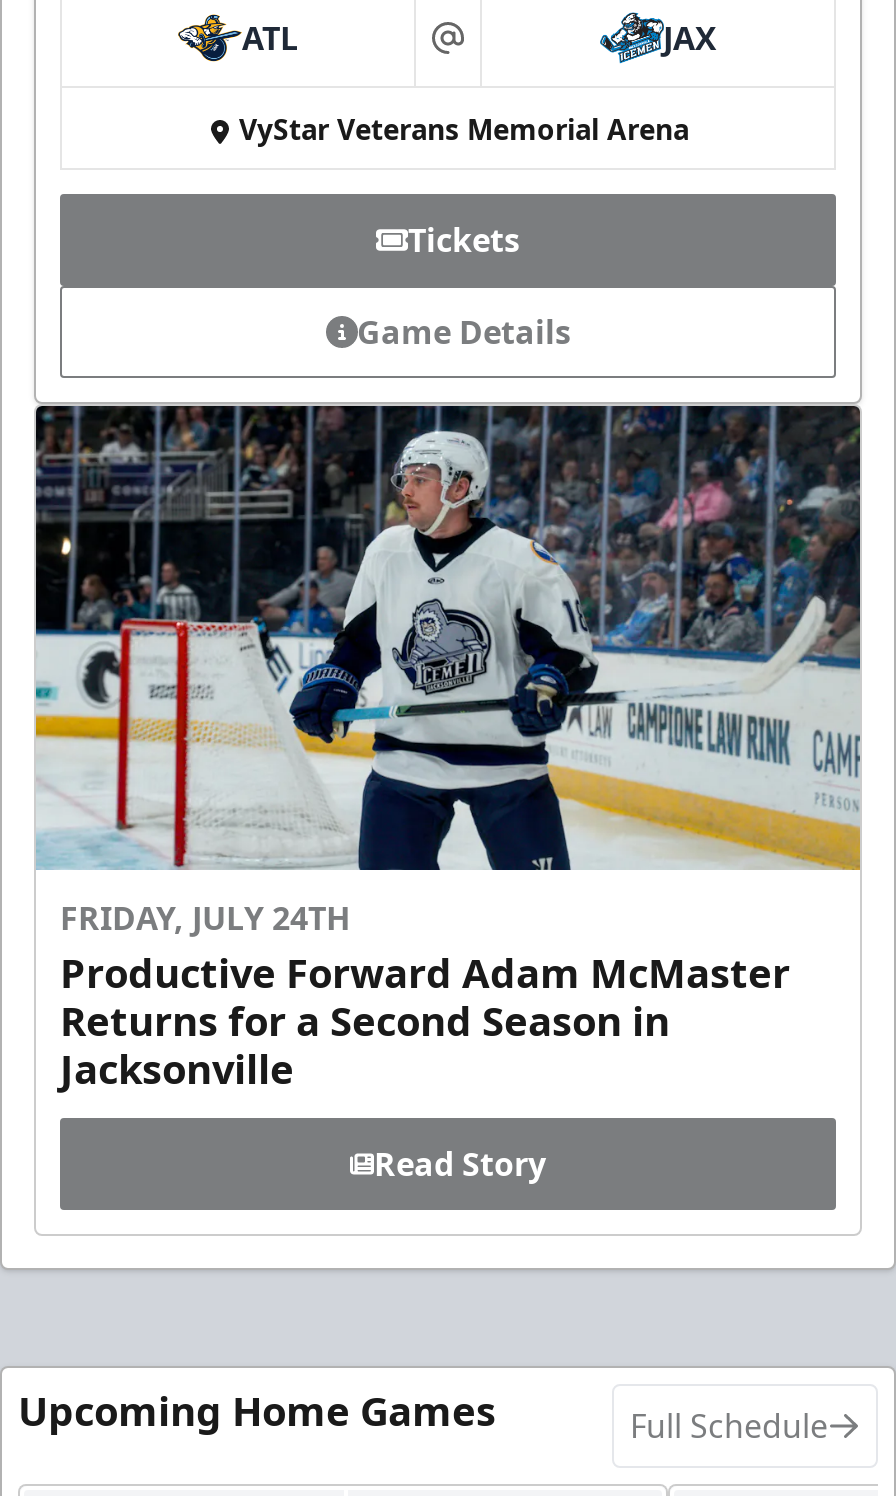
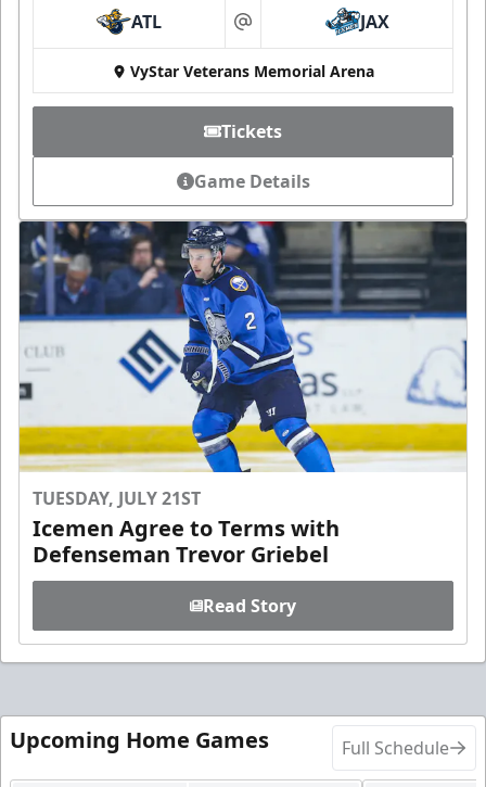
- [image]
- FRIDAY, JULY 24TH
- Productive Forward Adam McMaster
- Returns for a Second Season in
- Jacksonville
+ [image]
+ TUESDAY, JULY 21ST
+ Icemen Agree to Terms with
+ Defenseman Trevor Griebel
